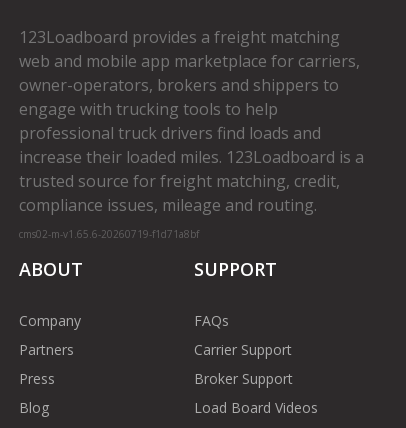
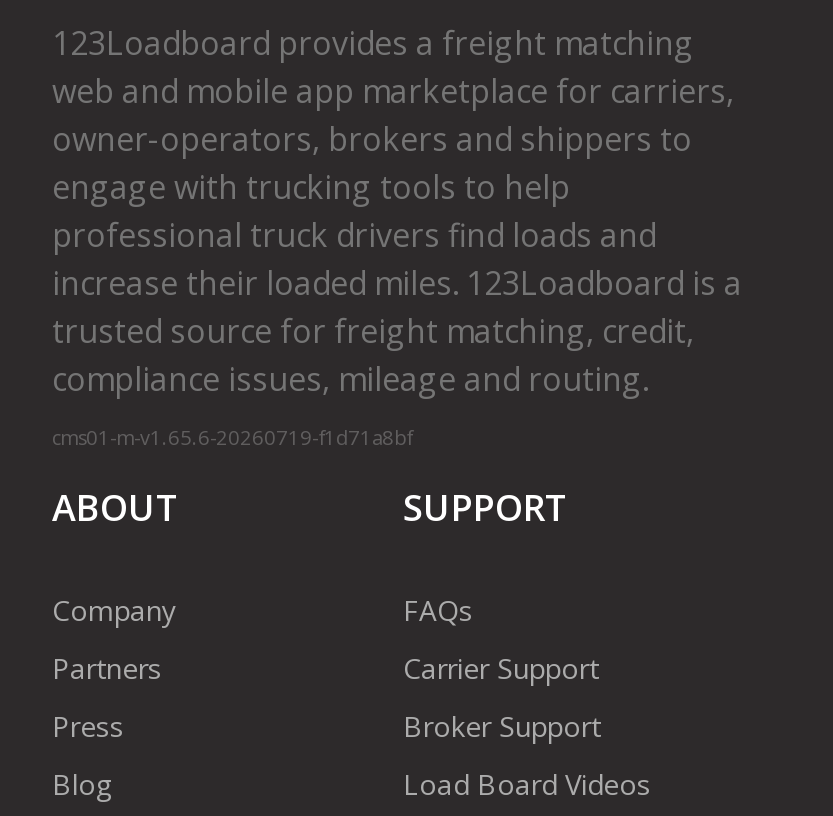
- cms02-m-v1.65.6-20260719-f1d71a8bf
+ cms01-m-v1.65.6-20260719-f1d71a8bf
